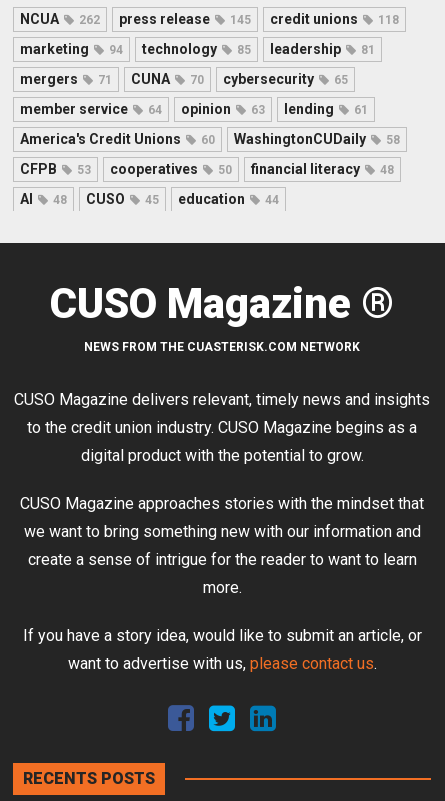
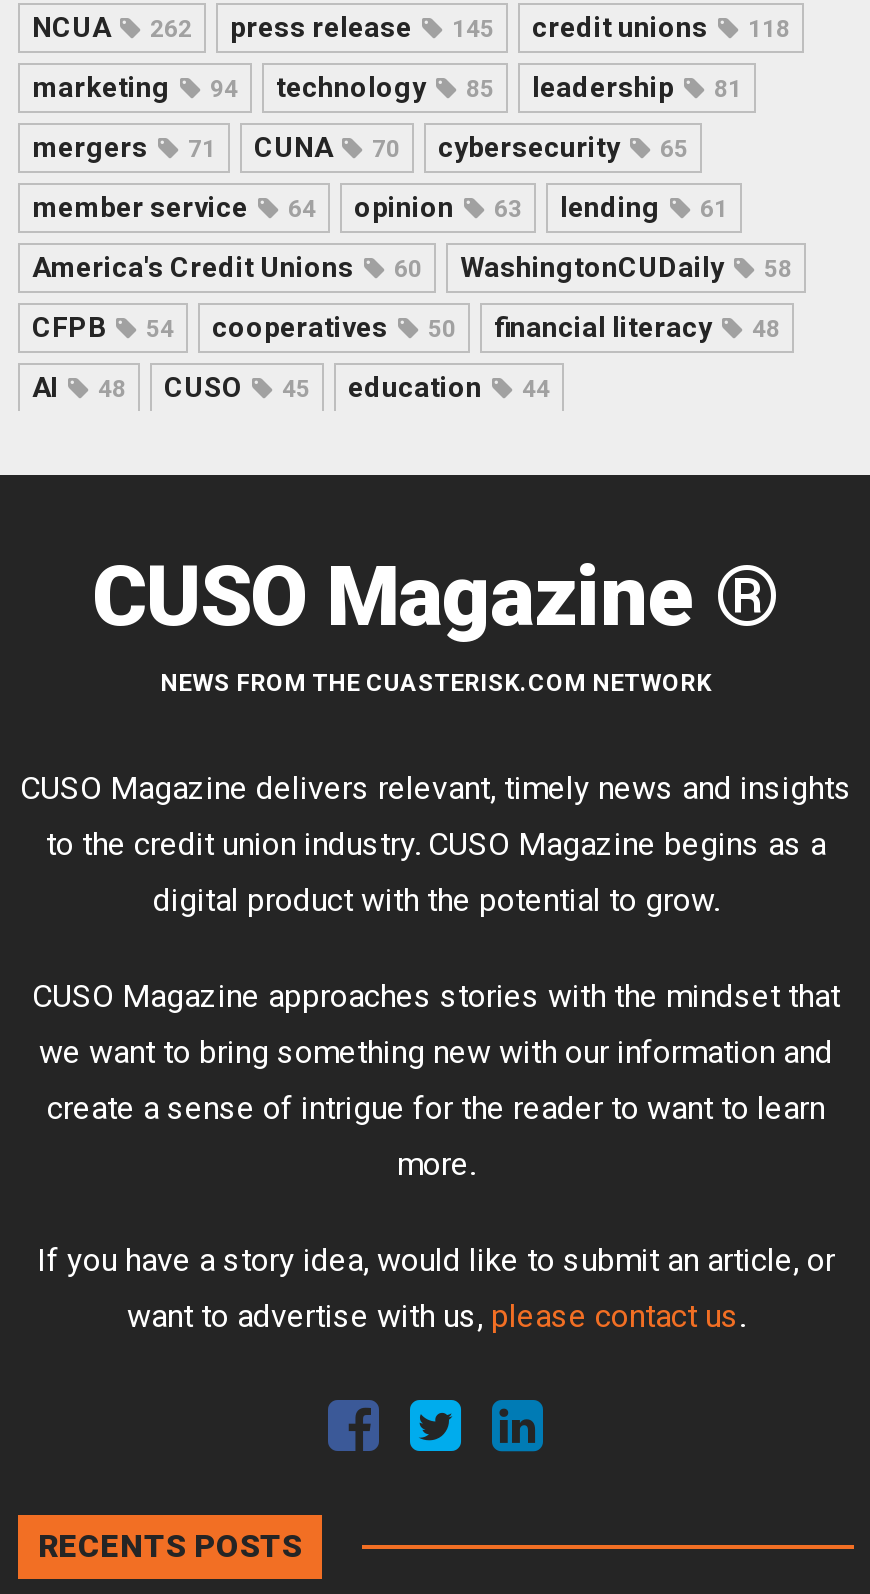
- CFPB 53 cooperatives 50 financial literacy 48
+ CFPB 54 cooperatives 50 financial literacy 48
